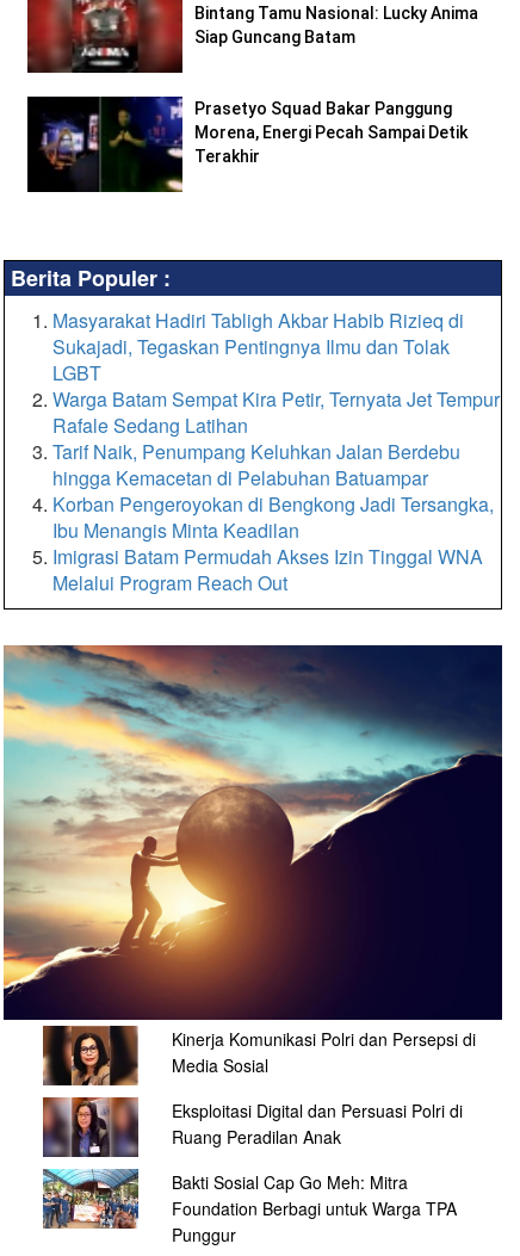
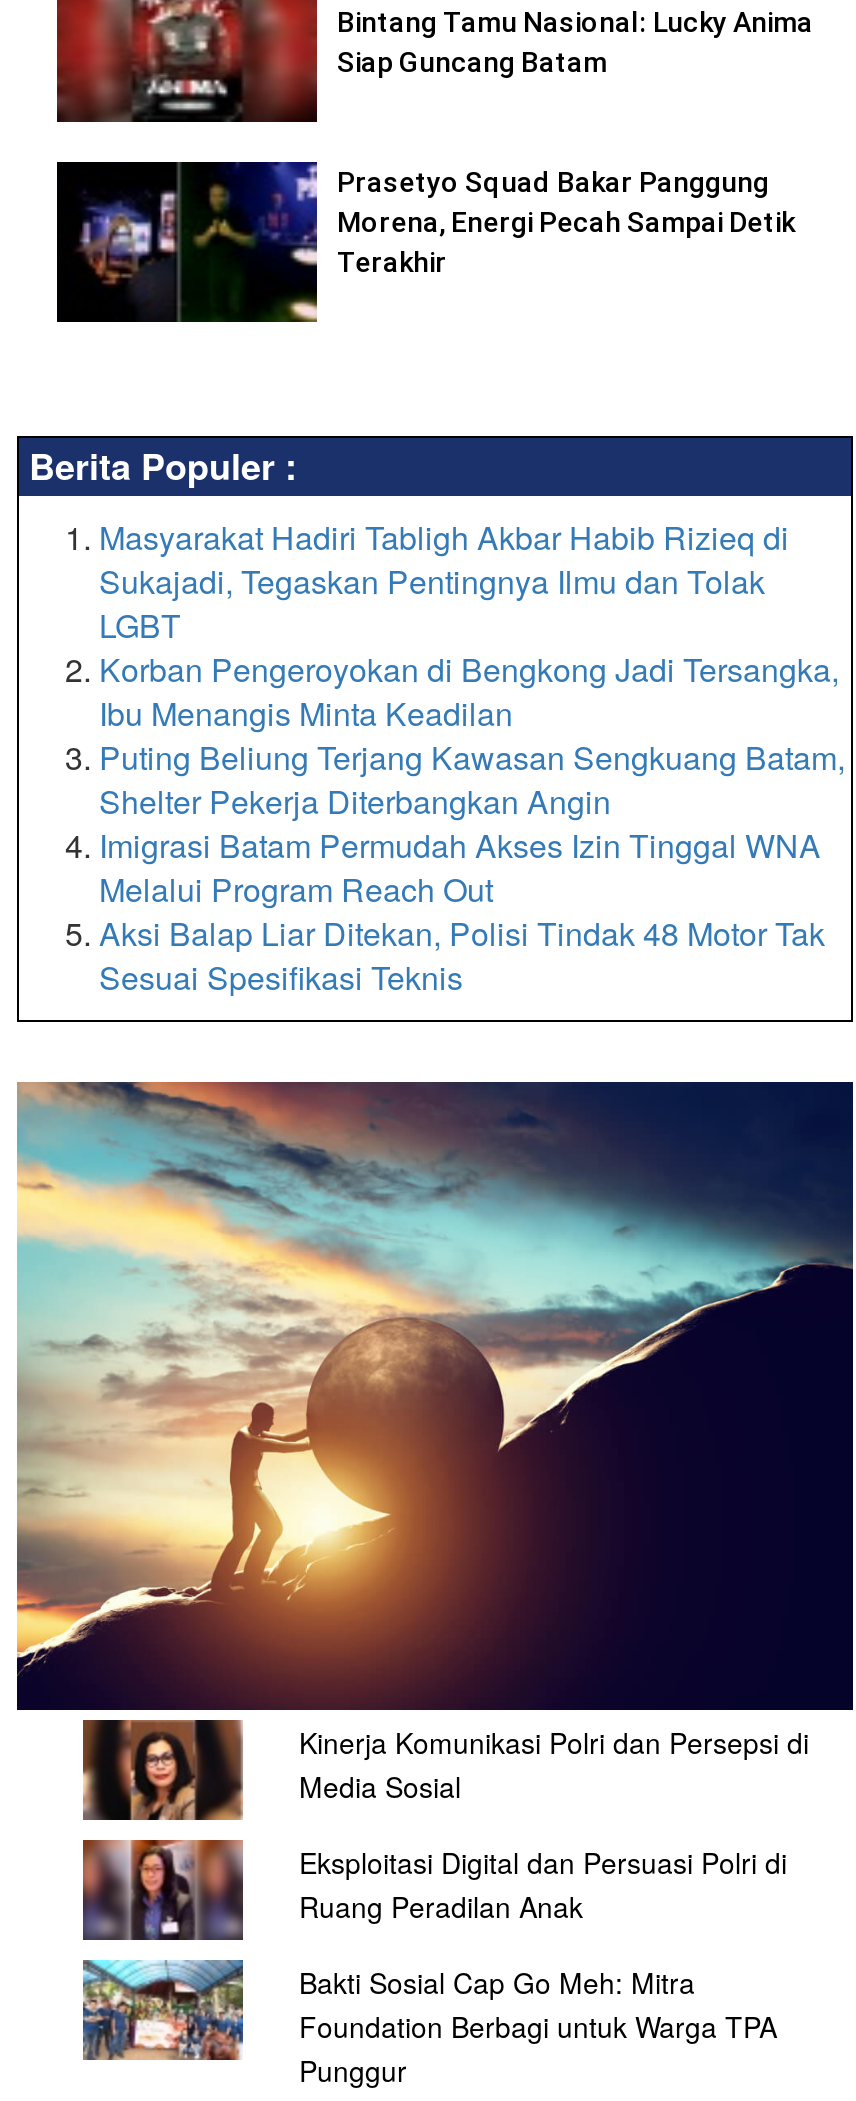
- Warga Batam Sempat Kira Petir, Ternyata Jet Tempur
- Rafale Sedang Latihan
- Tarif Naik, Penumpang Keluhkan Jalan Berdebu
- hingga Kemacetan di Pelabuhan Batuampar

moved up: Korban Pengeroyokan di Bengkong Jadi Tersangka, | Ibu Menangis Minta Keadilan

+ Puting Beliung Terjang Kawasan Sengkuang Batam,
+ Shelter Pekerja Diterbangkan Angin

moved up: Imigrasi Batam Permudah Akses Izin Tinggal WNA | Melalui Program Reach Out

+ Aksi Balap Liar Ditekan, Polisi Tindak 48 Motor Tak
+ Sesuai Spesifikasi Teknis
